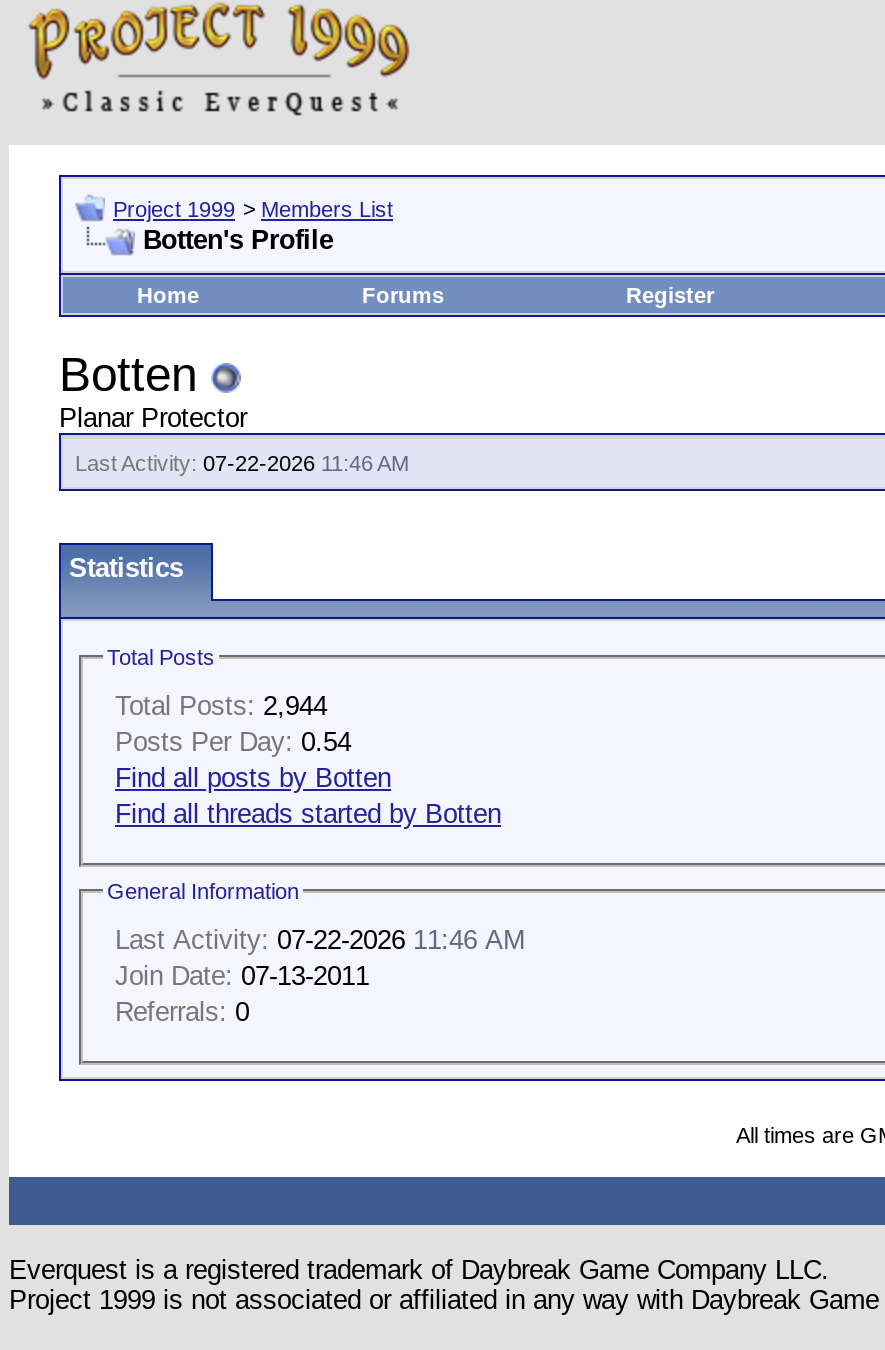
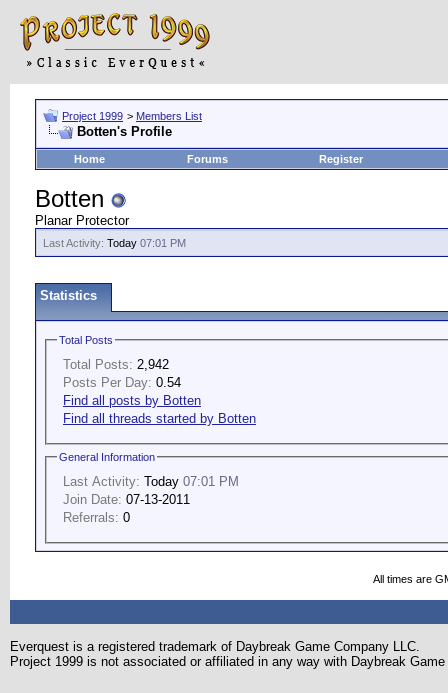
- Last Activity: 07-22-2026 11:46 AM
+ Last Activity: Today 07:01 PM

- Total Posts: 2,944
+ Total Posts: 2,942

- Last Activity: 07-22-2026 11:46 AM
+ Last Activity: Today 07:01 PM
